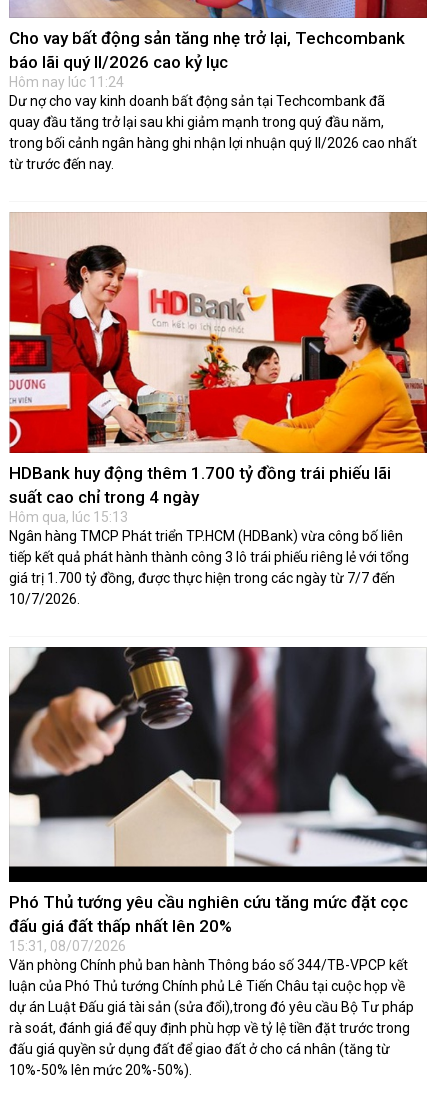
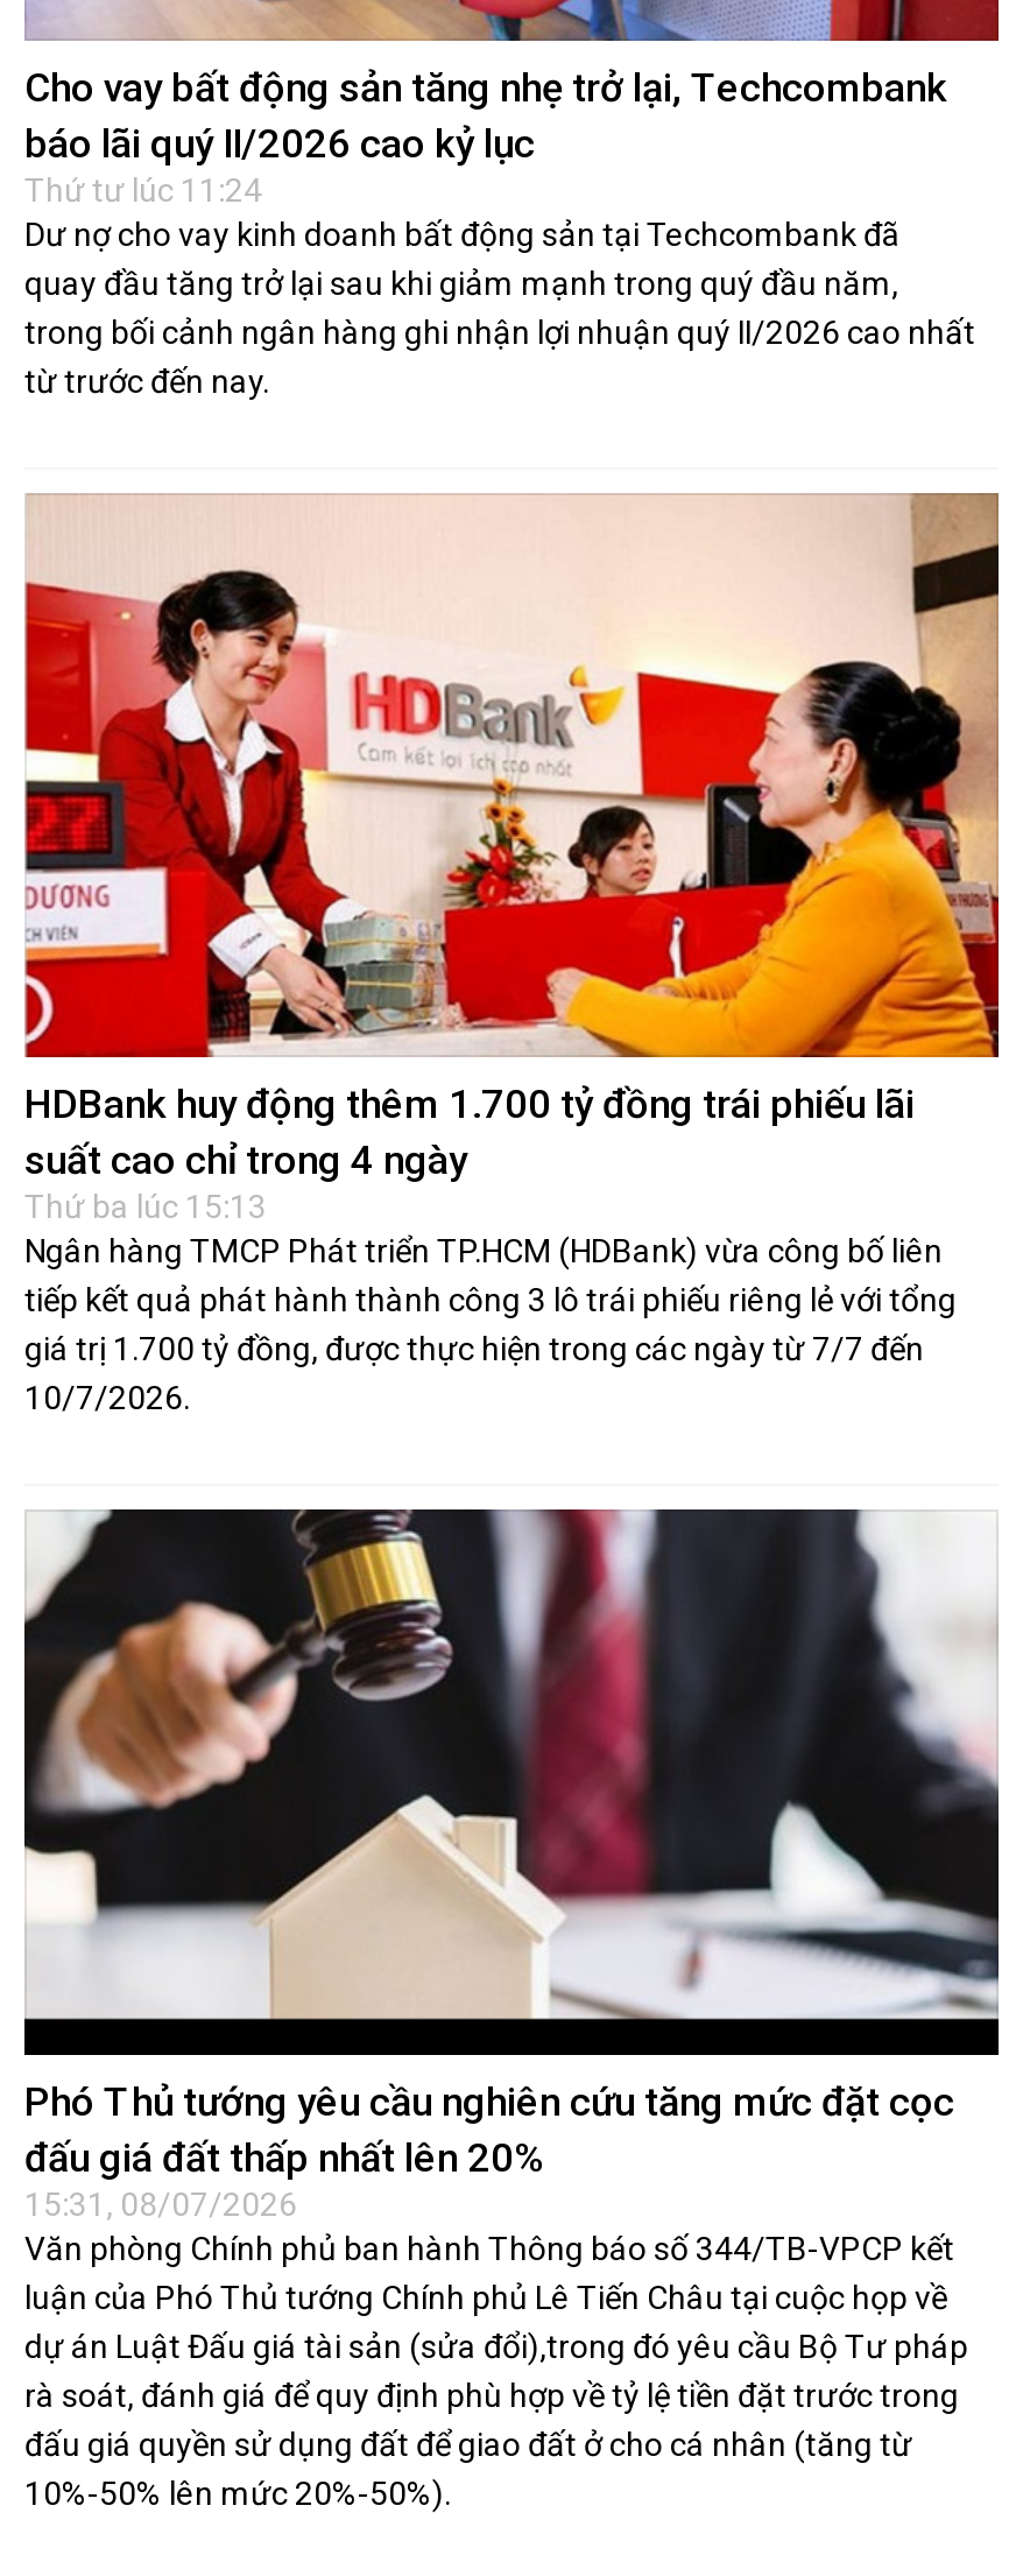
- Hôm nay lúc 11:24
+ Thứ tư lúc 11:24

- Hôm qua, lúc 15:13
+ Thứ ba lúc 15:13
